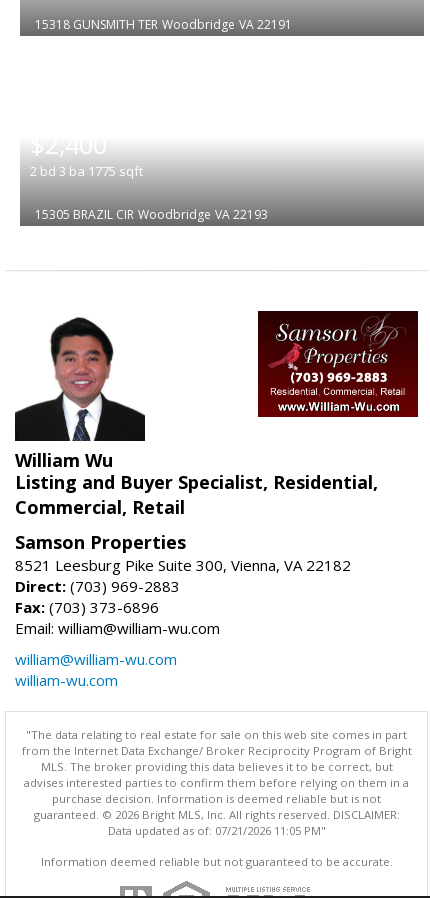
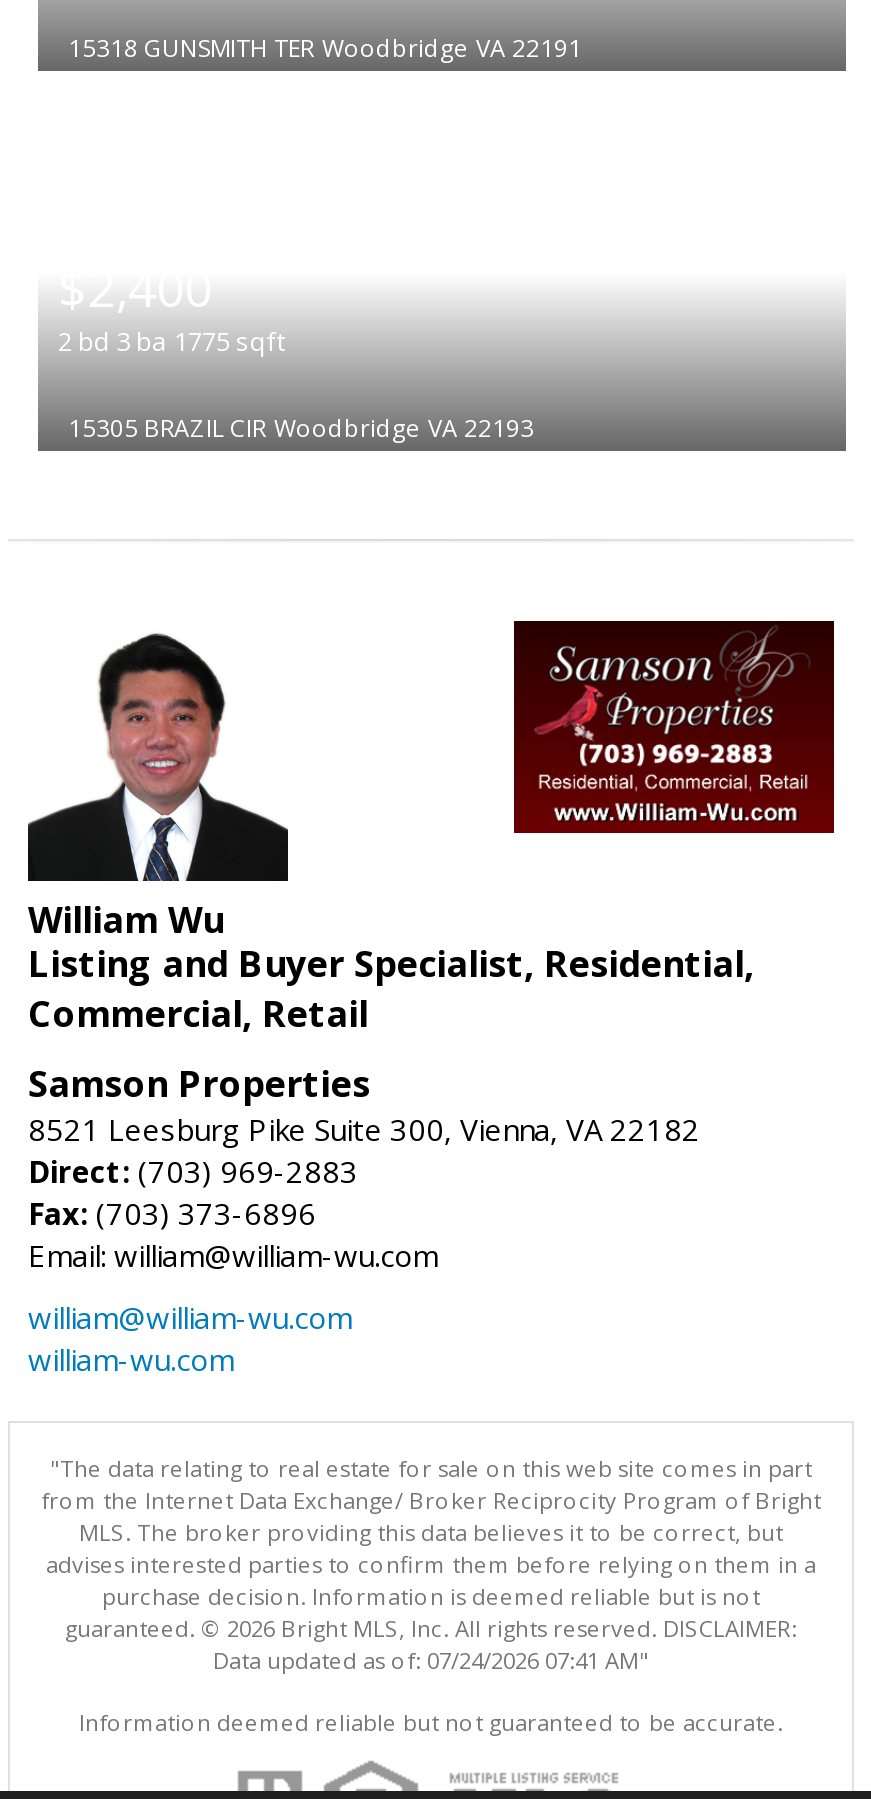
- Data updated as of: 07/21/2026 11:05 PM"
+ Data updated as of: 07/24/2026 07:41 AM"
